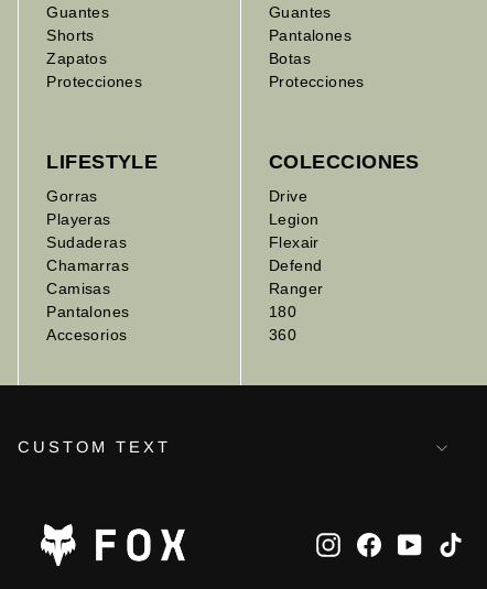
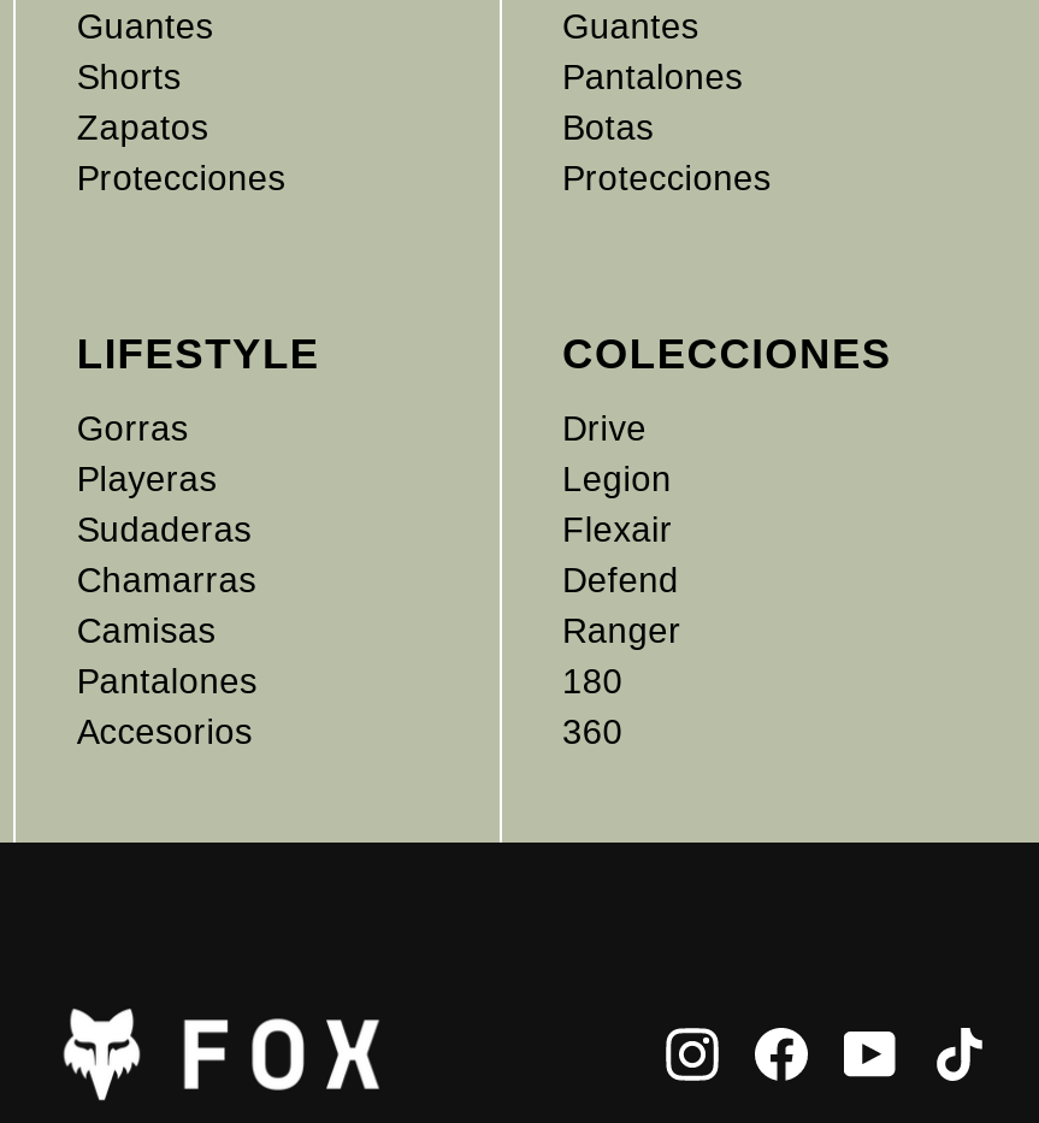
- CUSTOM TEXT
